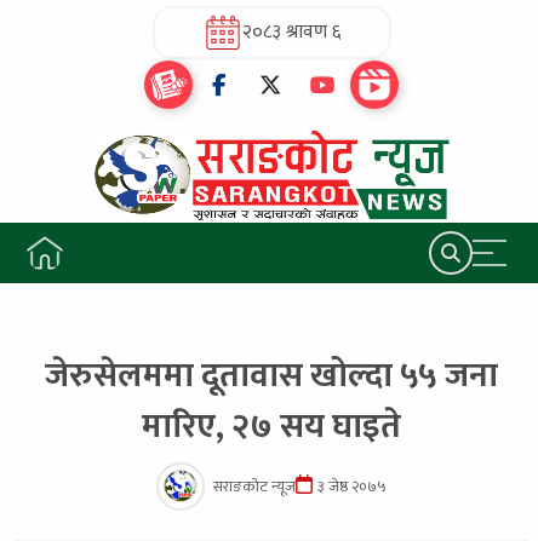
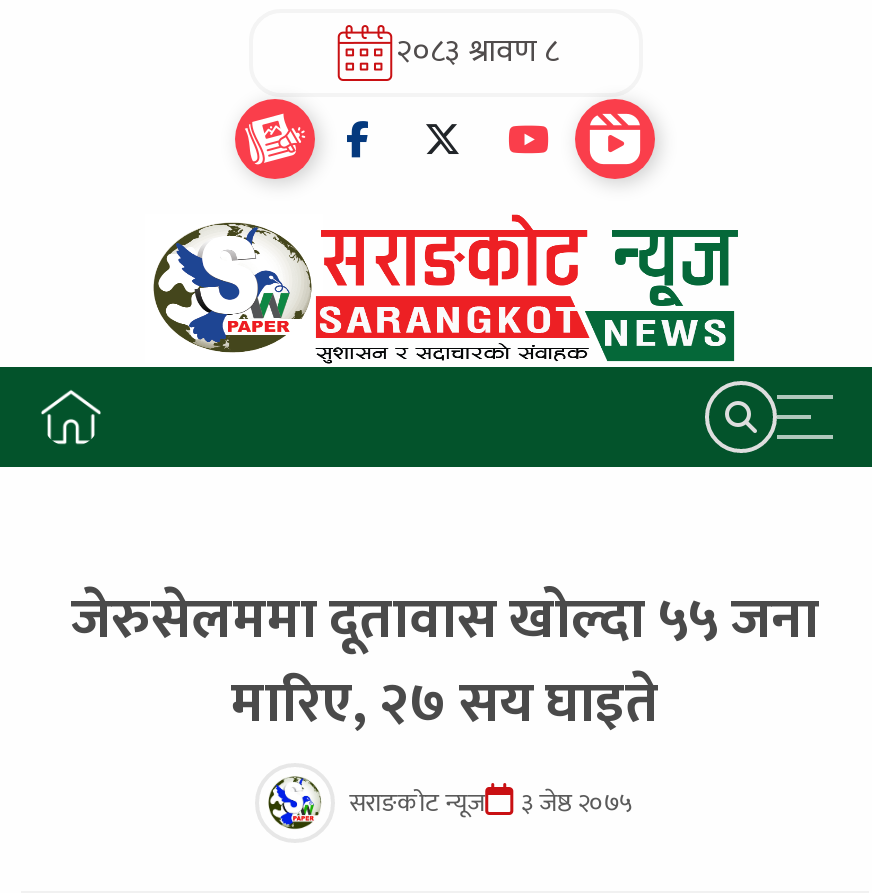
- २०८३ श्रावण ६
+ २०८३ श्रावण ८
